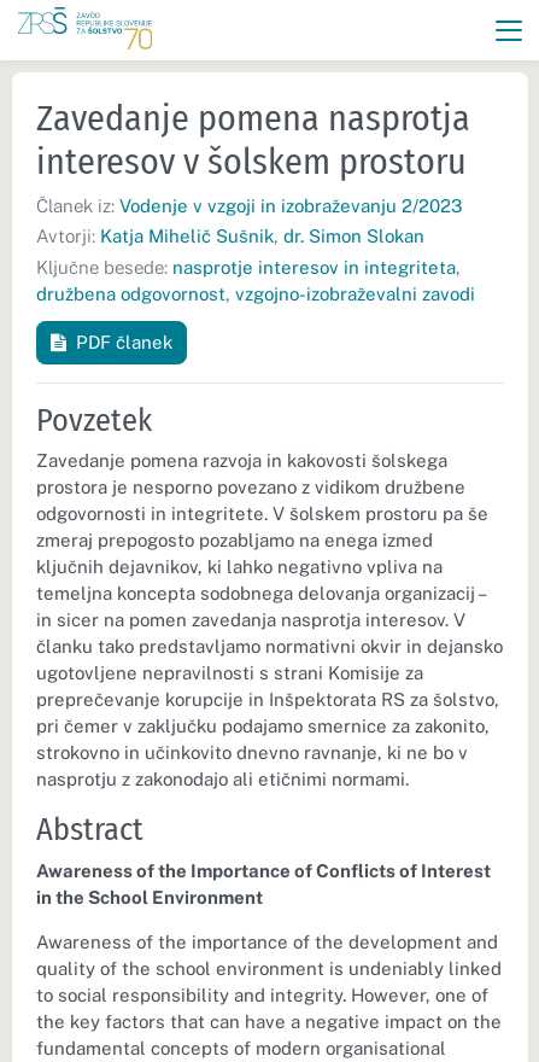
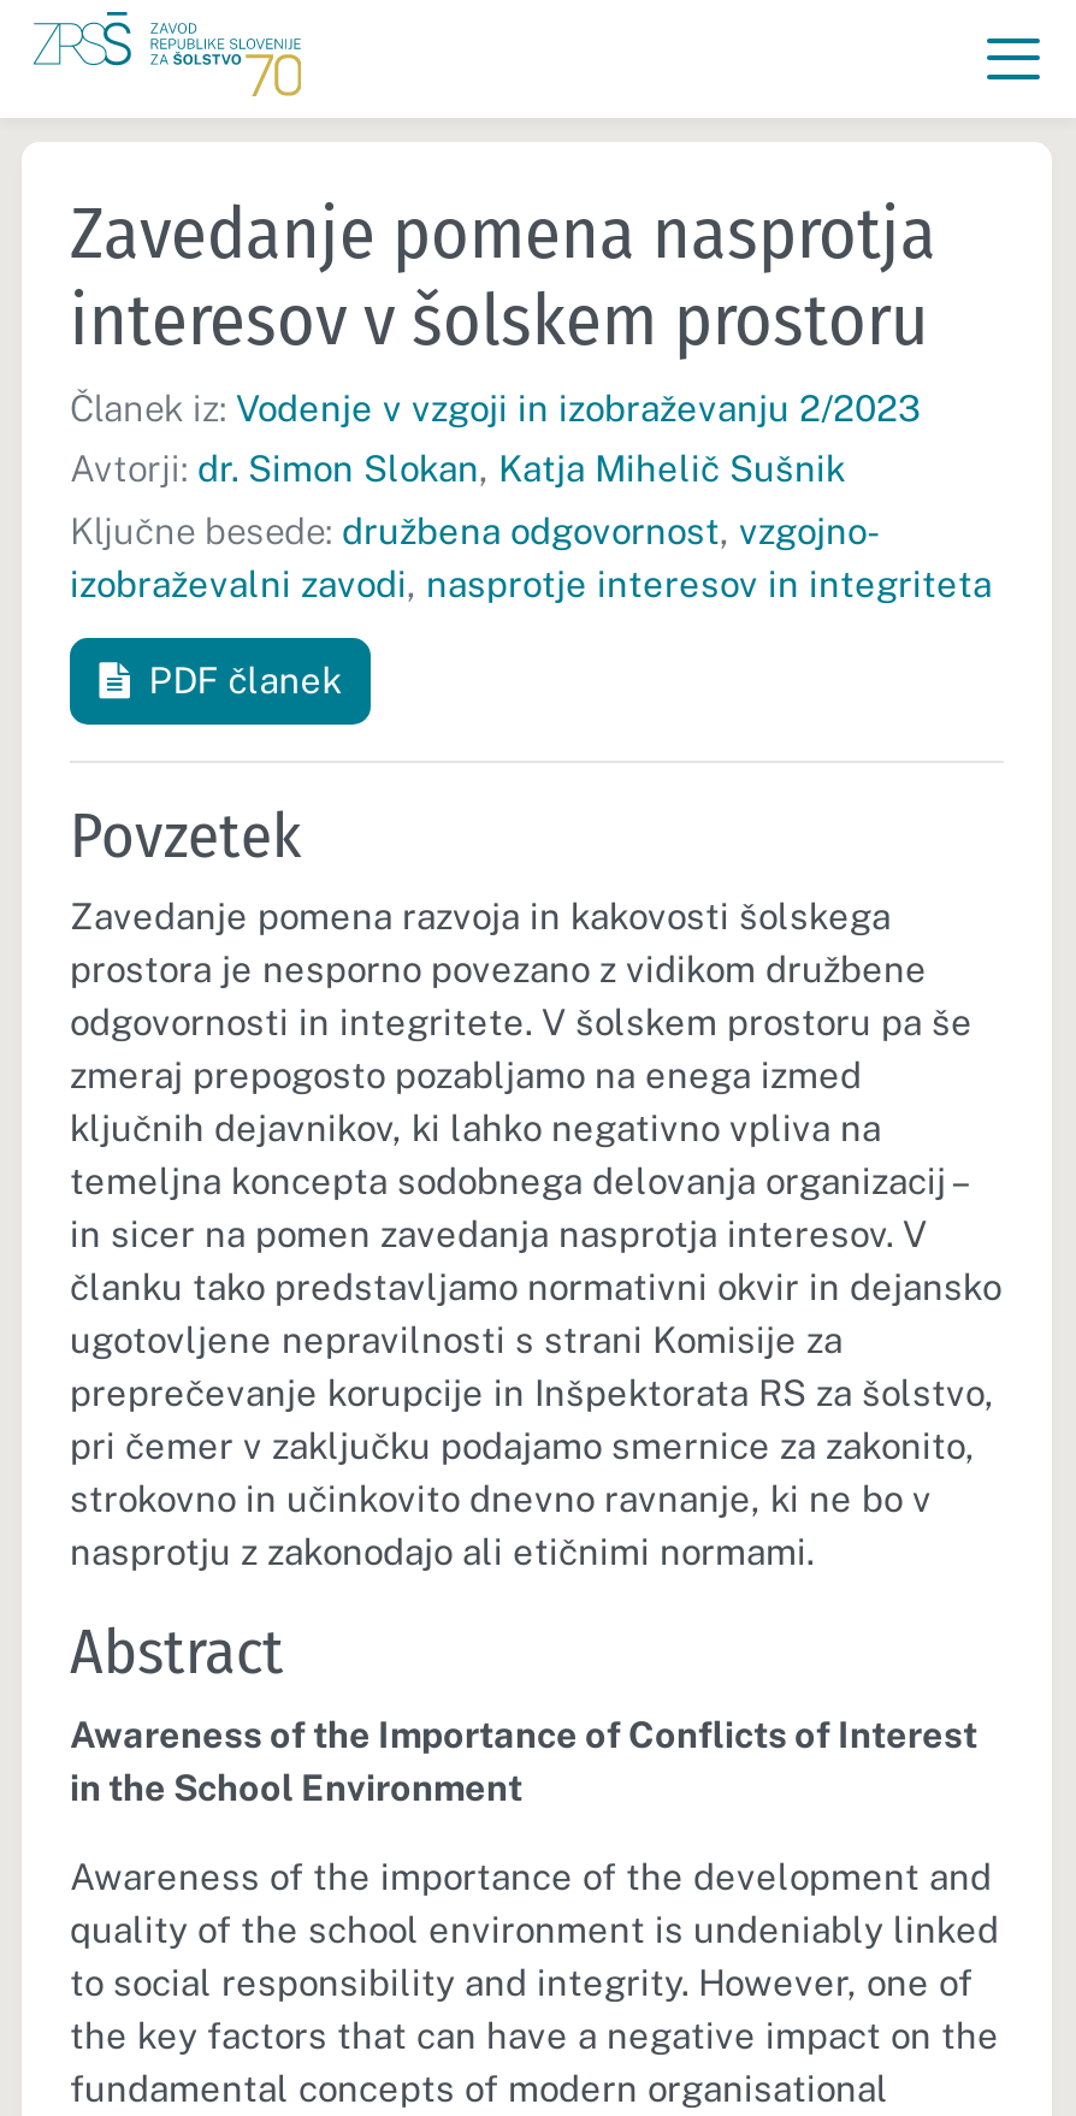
- Avtorji: Katja Mihelič Sušnik, dr. Simon Slokan
+ Avtorji: dr. Simon Slokan, Katja Mihelič Sušnik

- Ključne besede: nasprotje interesov in integriteta,
- družbena odgovornost, vzgojno-izobraževalni zavodi
+ Ključne besede: družbena odgovornost, vzgojno-
+ izobraževalni zavodi, nasprotje interesov in integriteta
